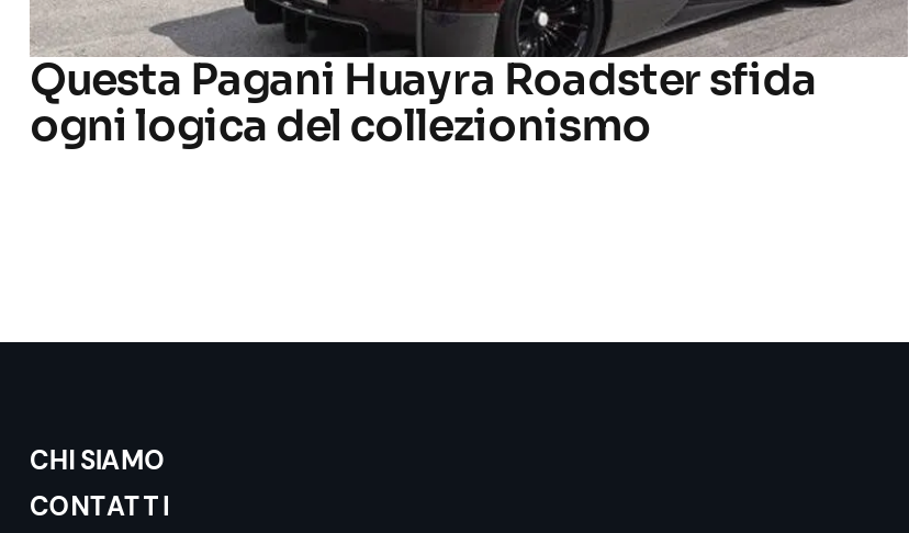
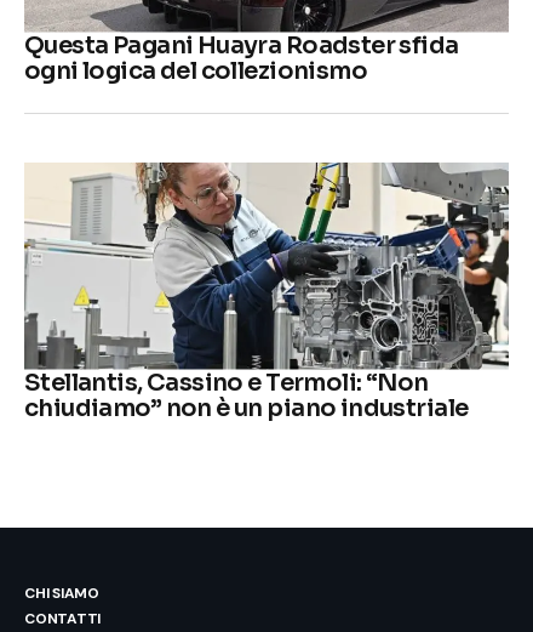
+ [image]
+ Stellantis, Cassino e Termoli: “Non
+ chiudiamo” non è un piano industriale
